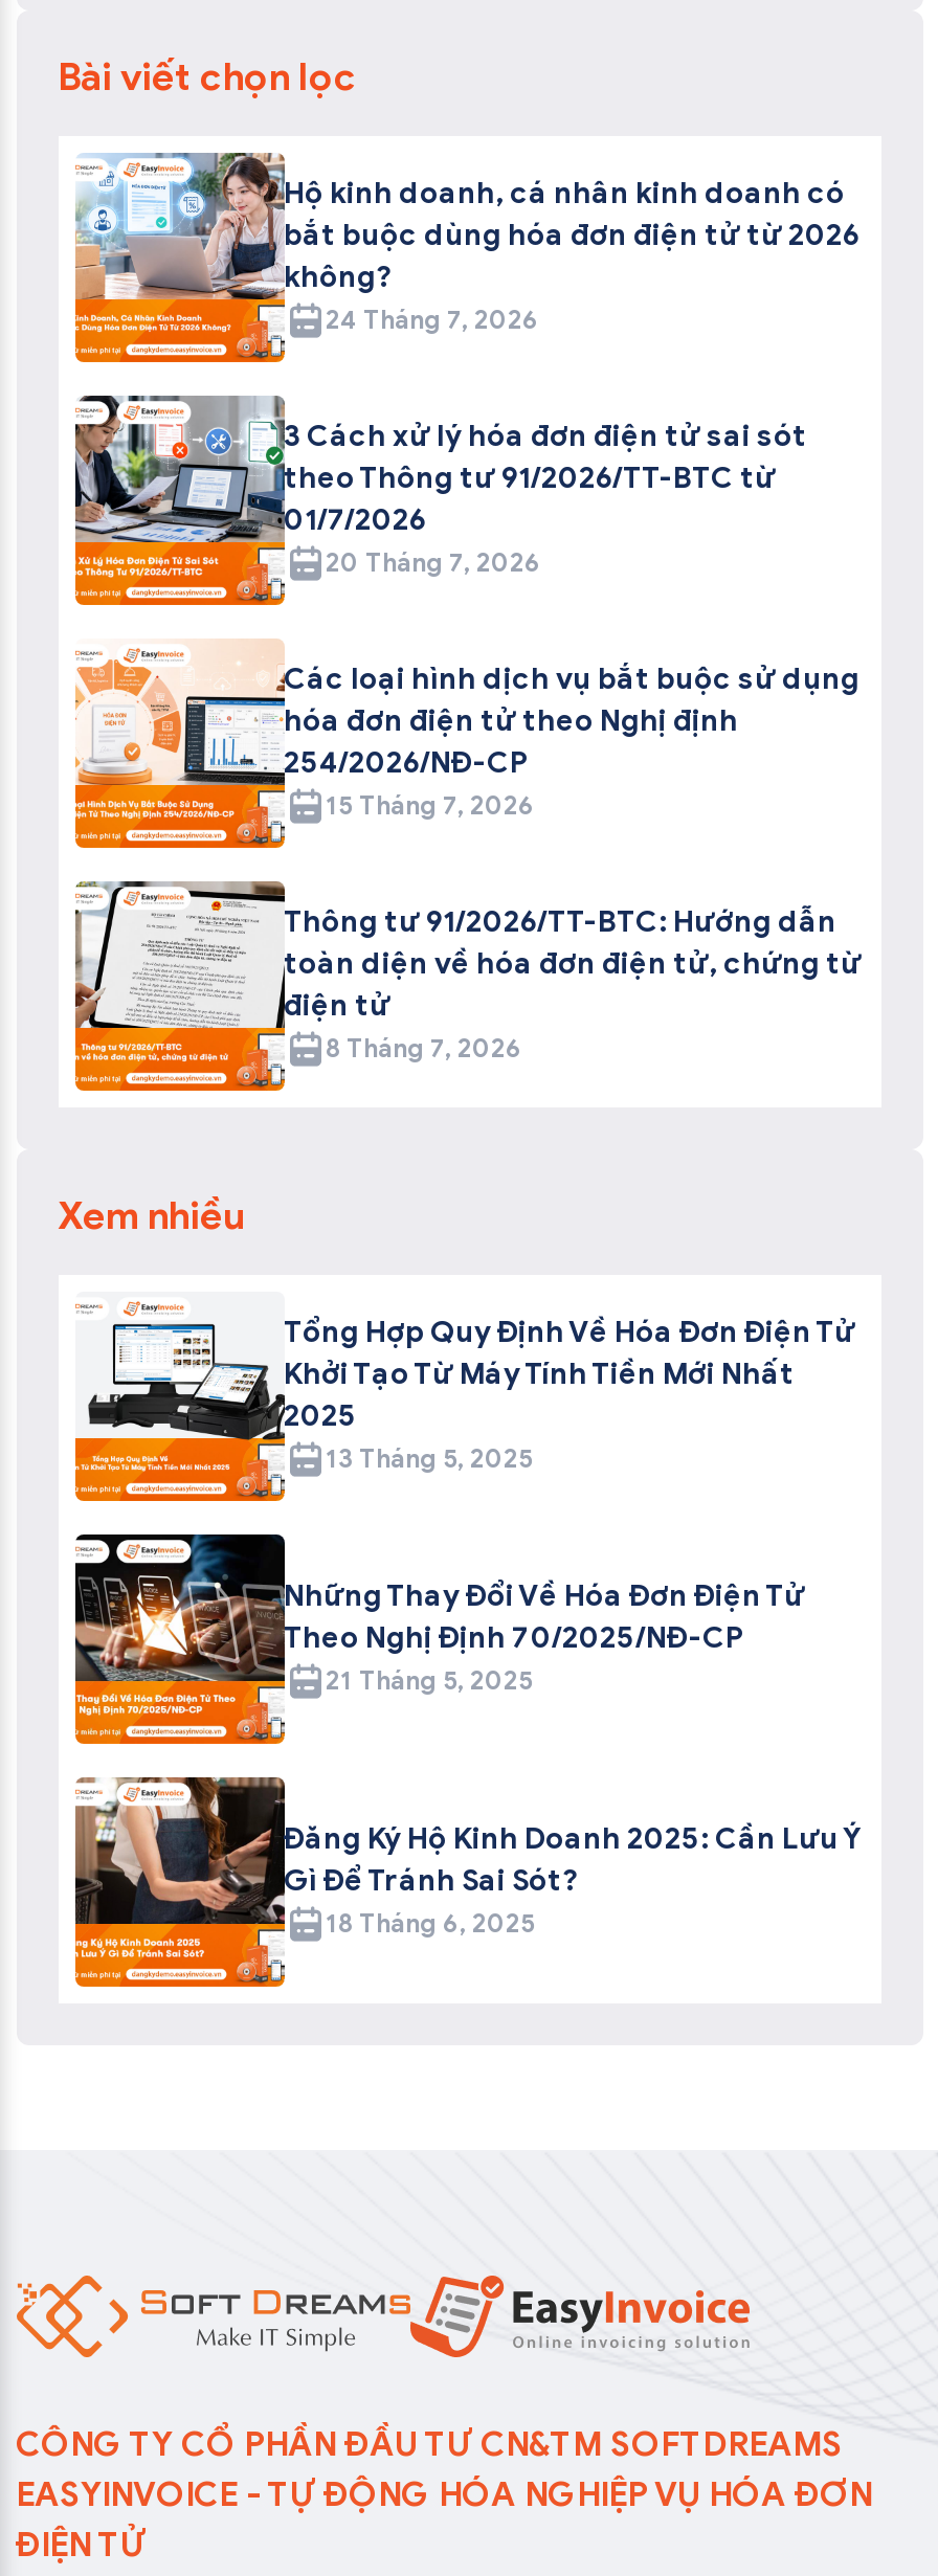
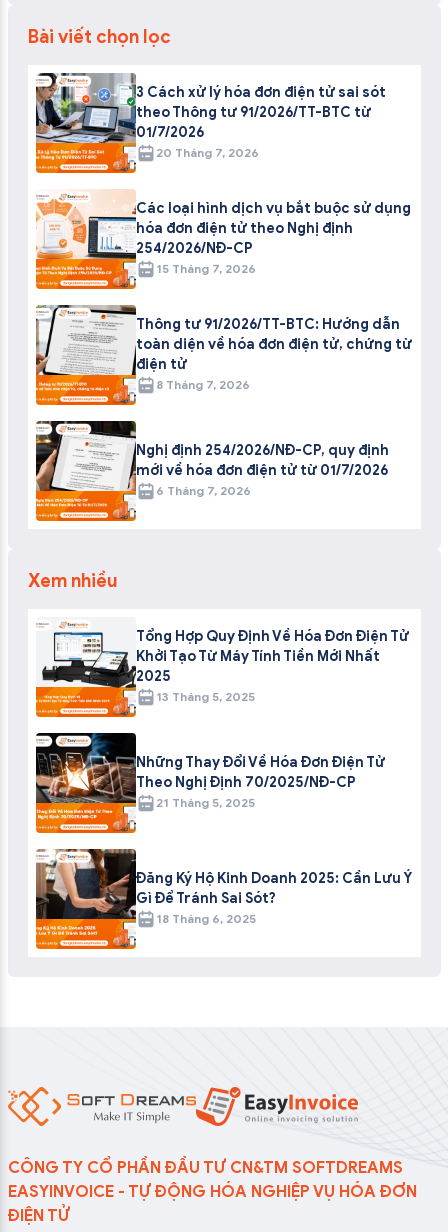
- [image]
- Hộ kinh doanh, cá nhân kinh doanh có
- bắt buộc dùng hóa đơn điện tử từ 2026
- không?
- 24 Tháng 7, 2026

moved up: [image] | theo Thông tư 91/2026/TT-BTC từ | 01/7/2026 | ... | điện tử | 8 Tháng 7, 2026

+ [image]
+ Nghị định 254/2026/NĐ-CP, quy định
+ mới về hóa đơn điện tử từ 01/7/2026
+ 6 Tháng 7, 2026
